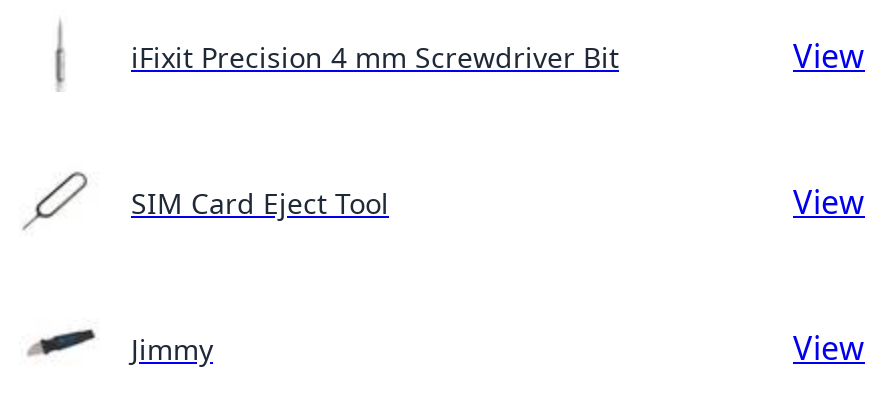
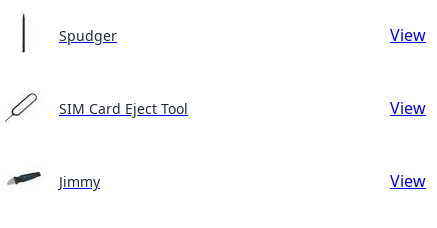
- iFixit Precision 4 mm Screwdriver Bit
+ Spudger
